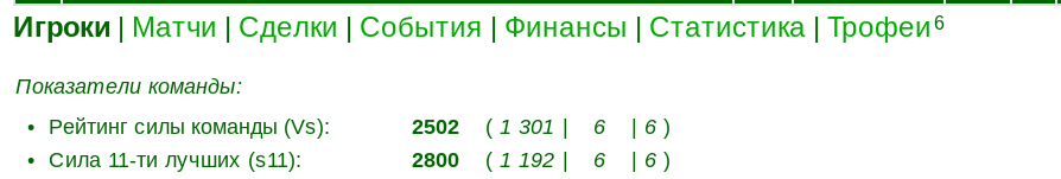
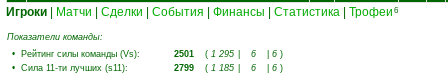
- 2502
+ 2501

- (1 301
+ (1 295

- 2800
+ 2799

- (1 192
+ (1 185
